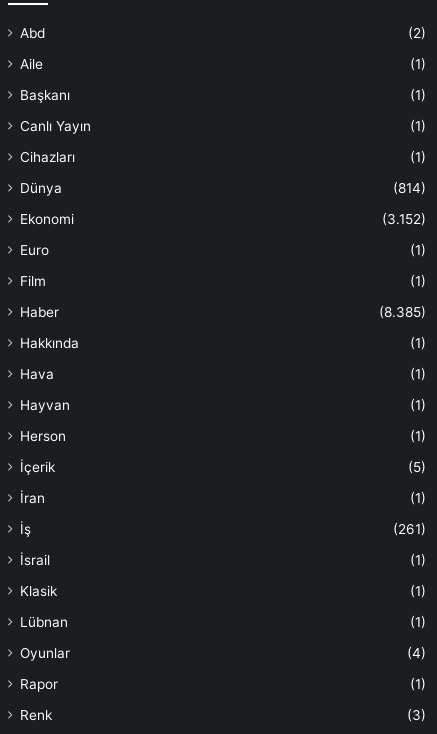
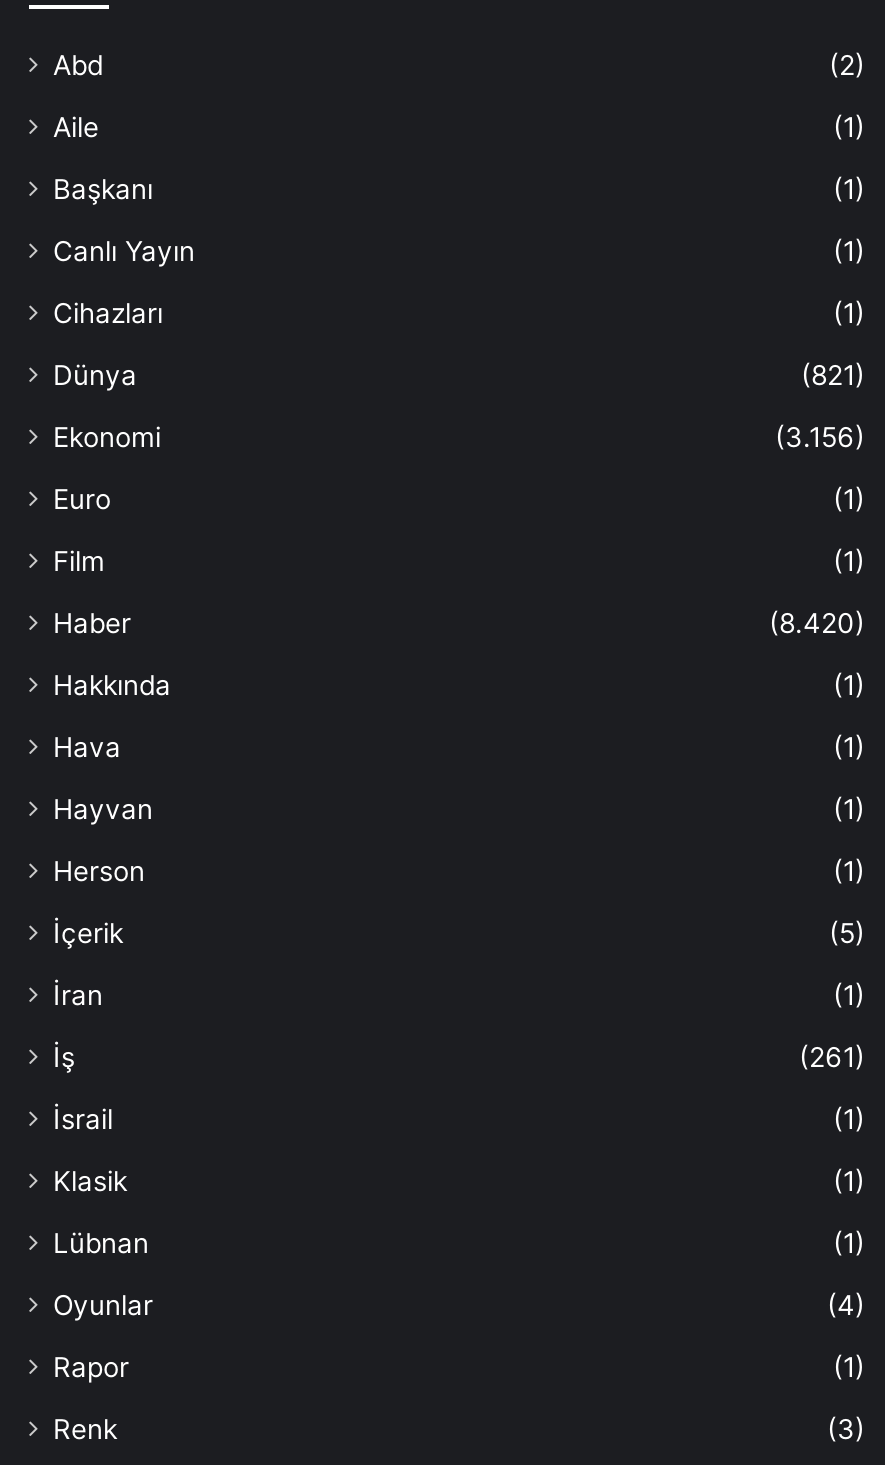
- (814)
+ (821)

- (3.152)
+ (3.156)

- (8.385)
+ (8.420)
